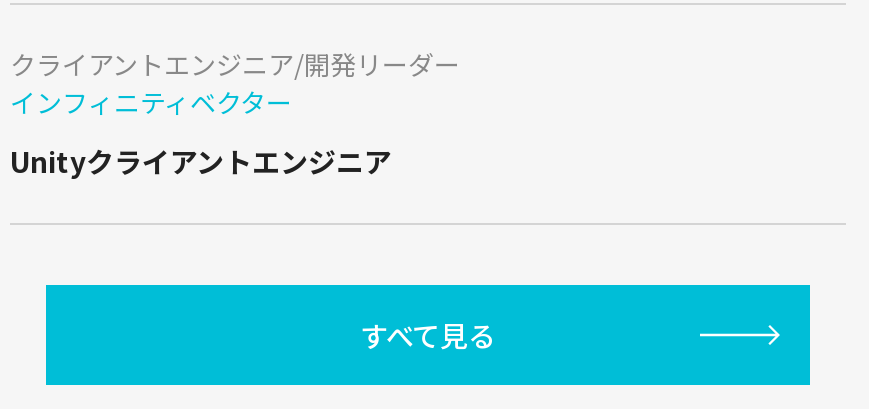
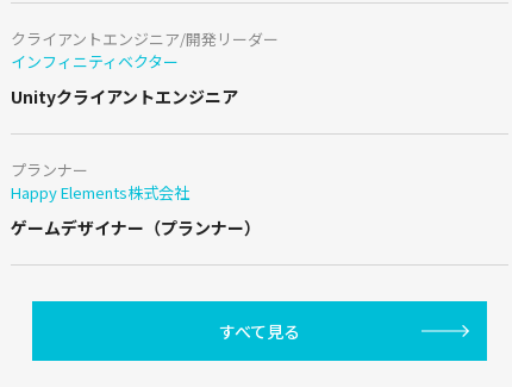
+ プランナー
+ Happy Elements株式会社
+ ゲームデザイナー（プランナー）
